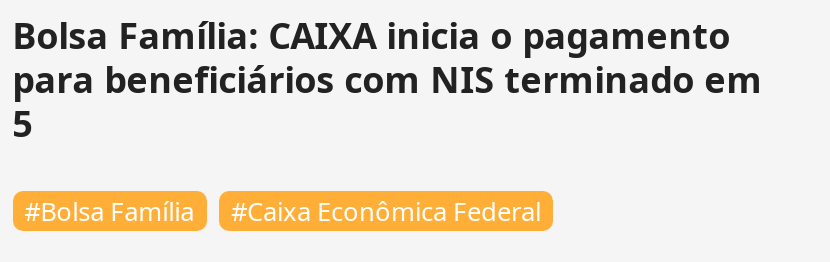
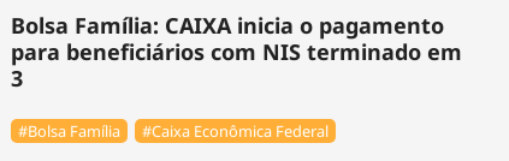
- 5
+ 3
